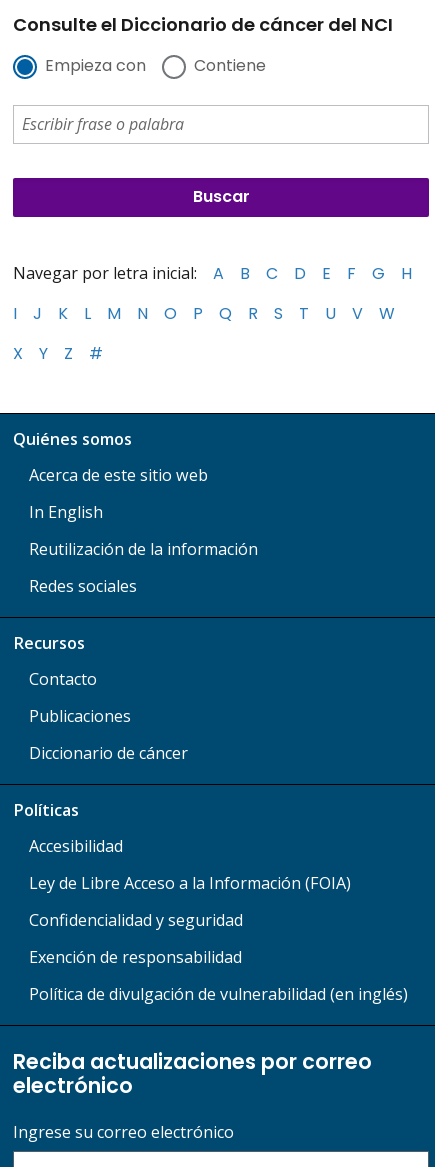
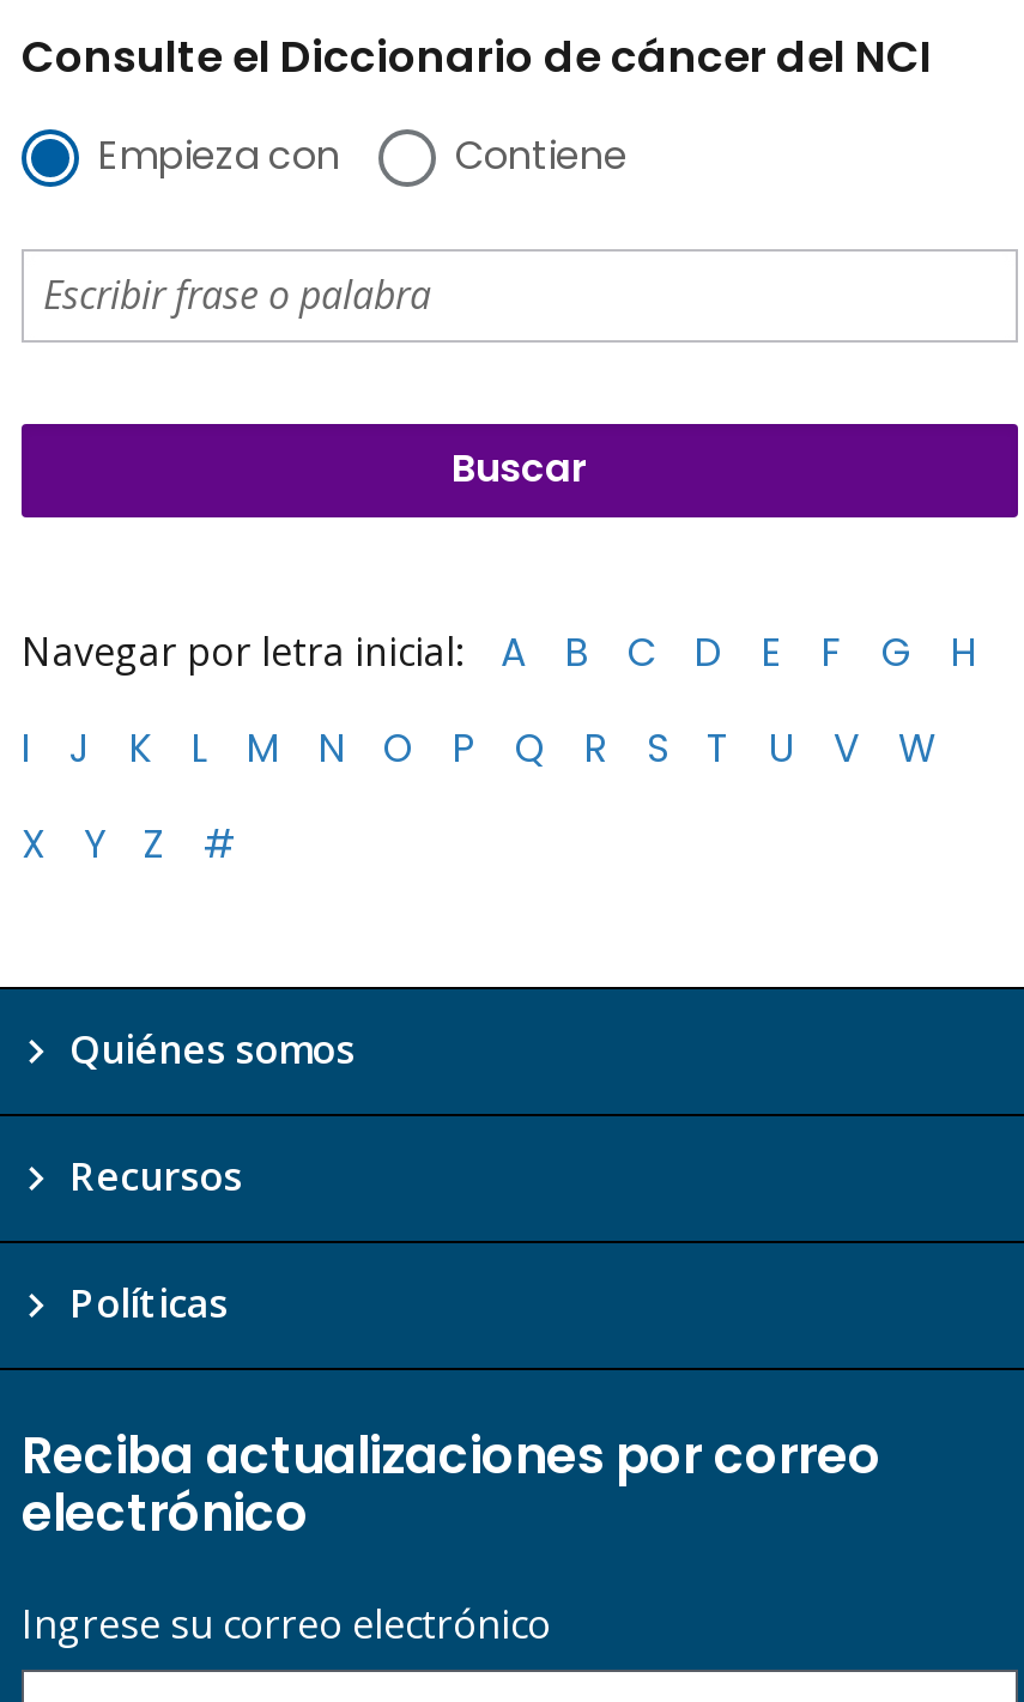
- Acerca de este sitio web
- In English
- Reutilización de la información
- Redes sociales

- Contacto
- Publicaciones
- Diccionario de cáncer

- Accesibilidad
- Ley de Libre Acceso a la Información (FOIA)
- Confidencialidad y seguridad
- Exención de responsabilidad
- Política de divulgación de vulnerabilidad (en inglés)
